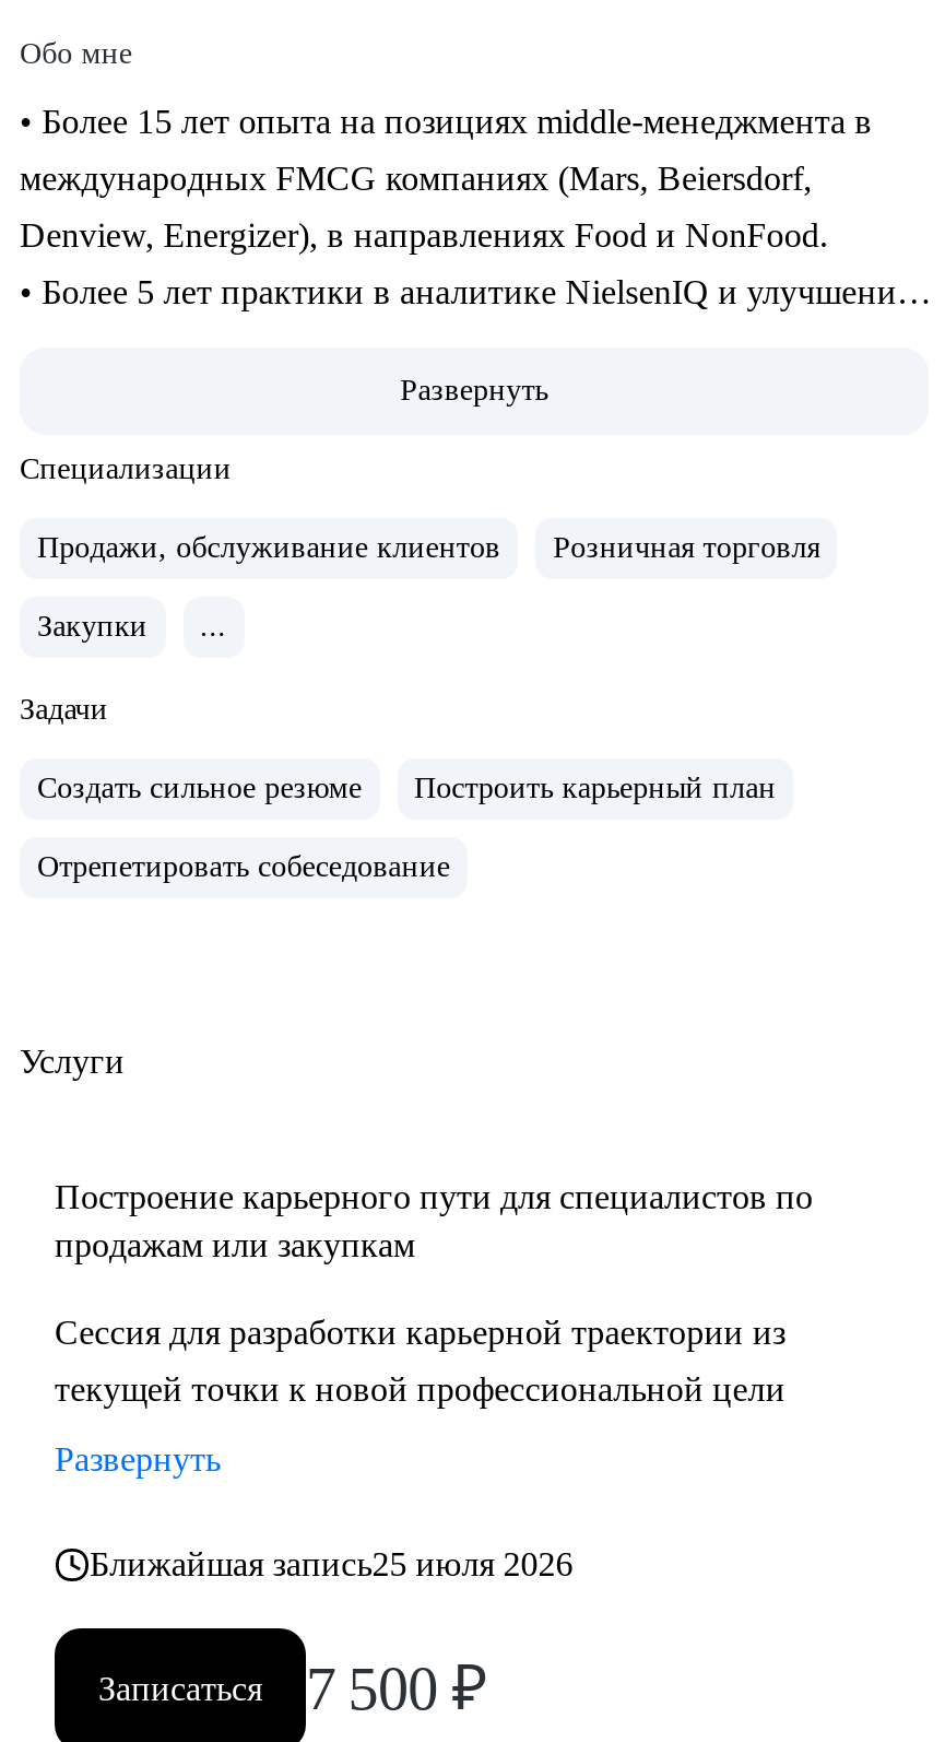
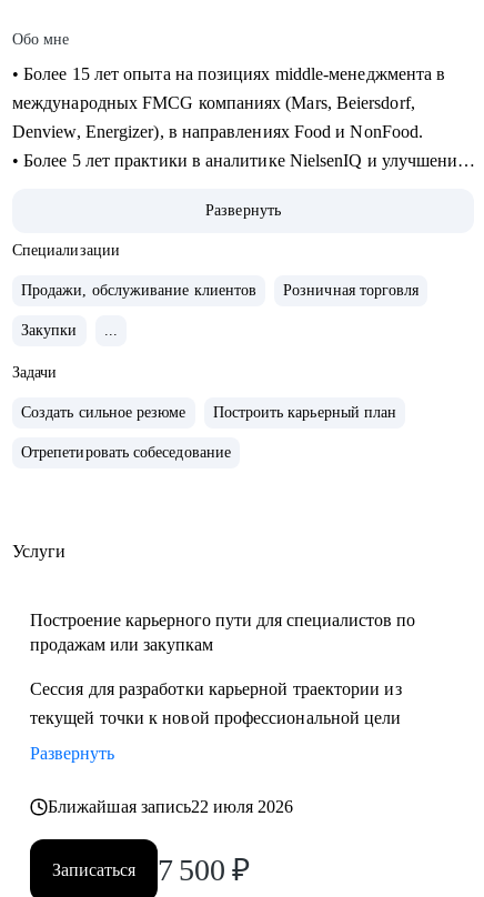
- Ближайшая запись25 июля 2026
+ Ближайшая запись22 июля 2026
